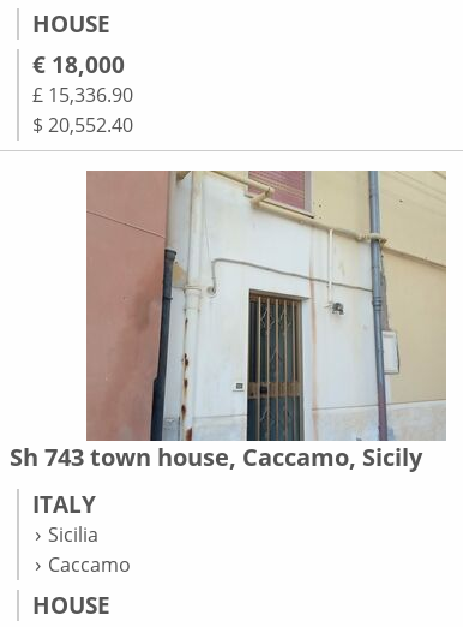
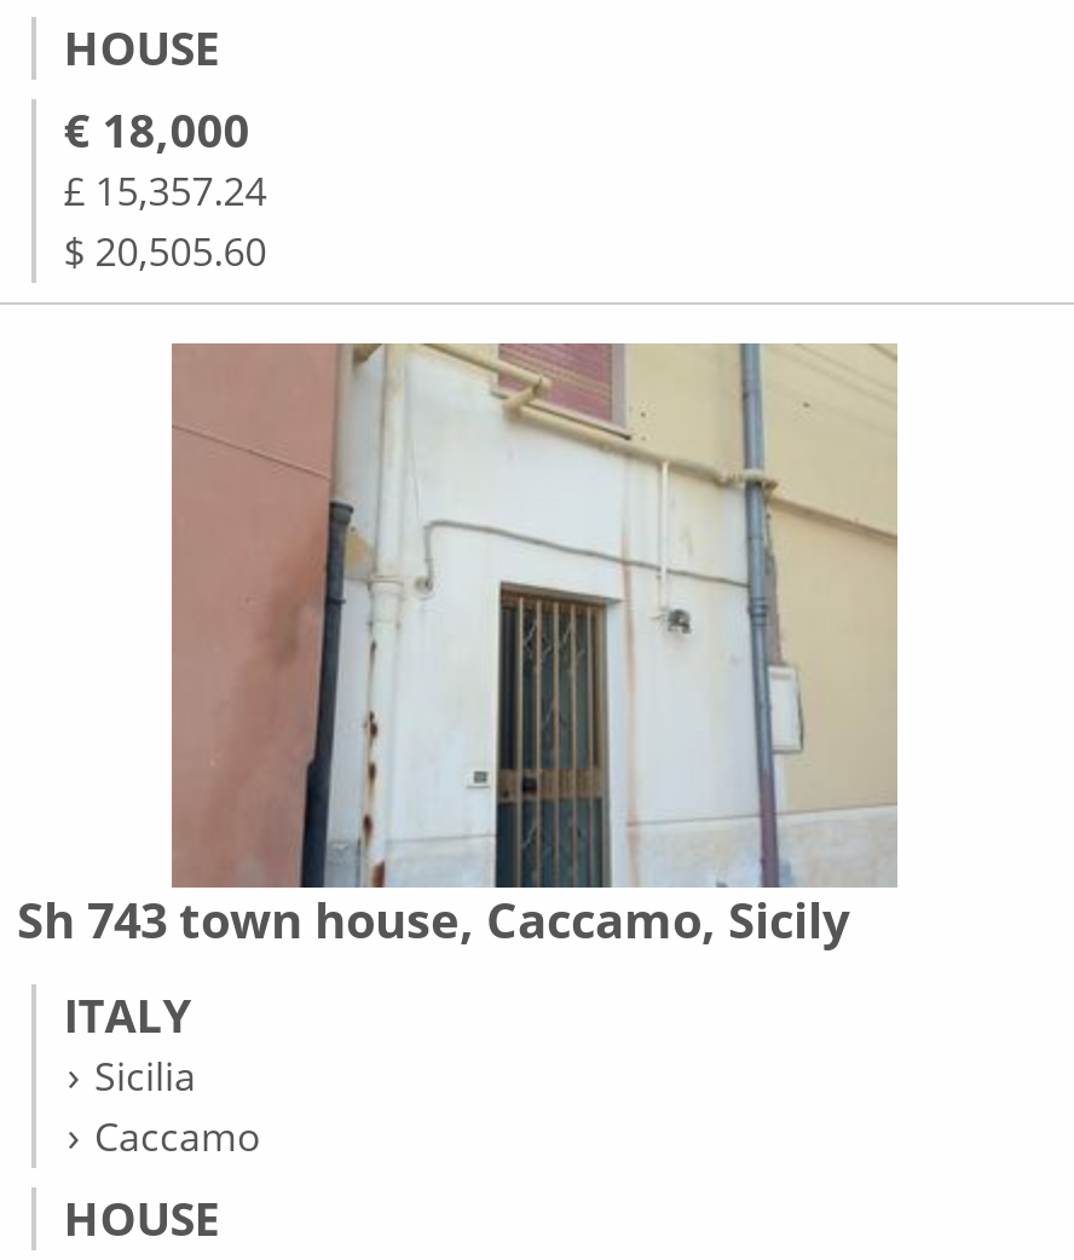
- £ 15,336.90
+ £ 15,357.24

- $ 20,552.40
+ $ 20,505.60
